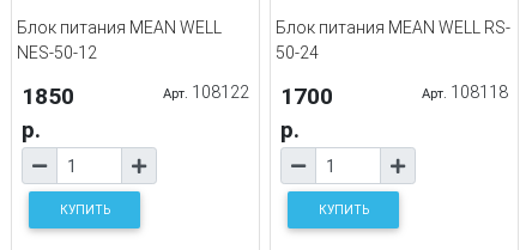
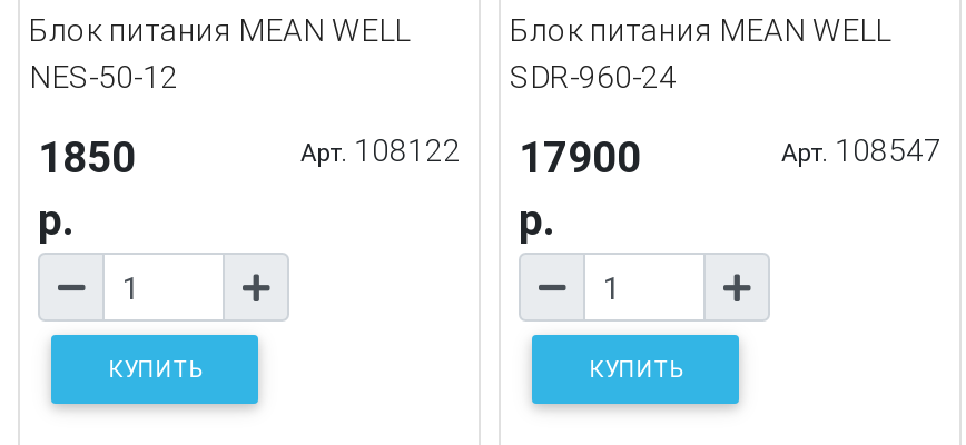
- Блок питания MEAN WELL RS-
- 50-24
+ Блок питания MEAN WELL
+ SDR-960-24

- Арт. 108122 1700
+ Арт. 108122 17900

- Арт. 108118
+ Арт. 108547
